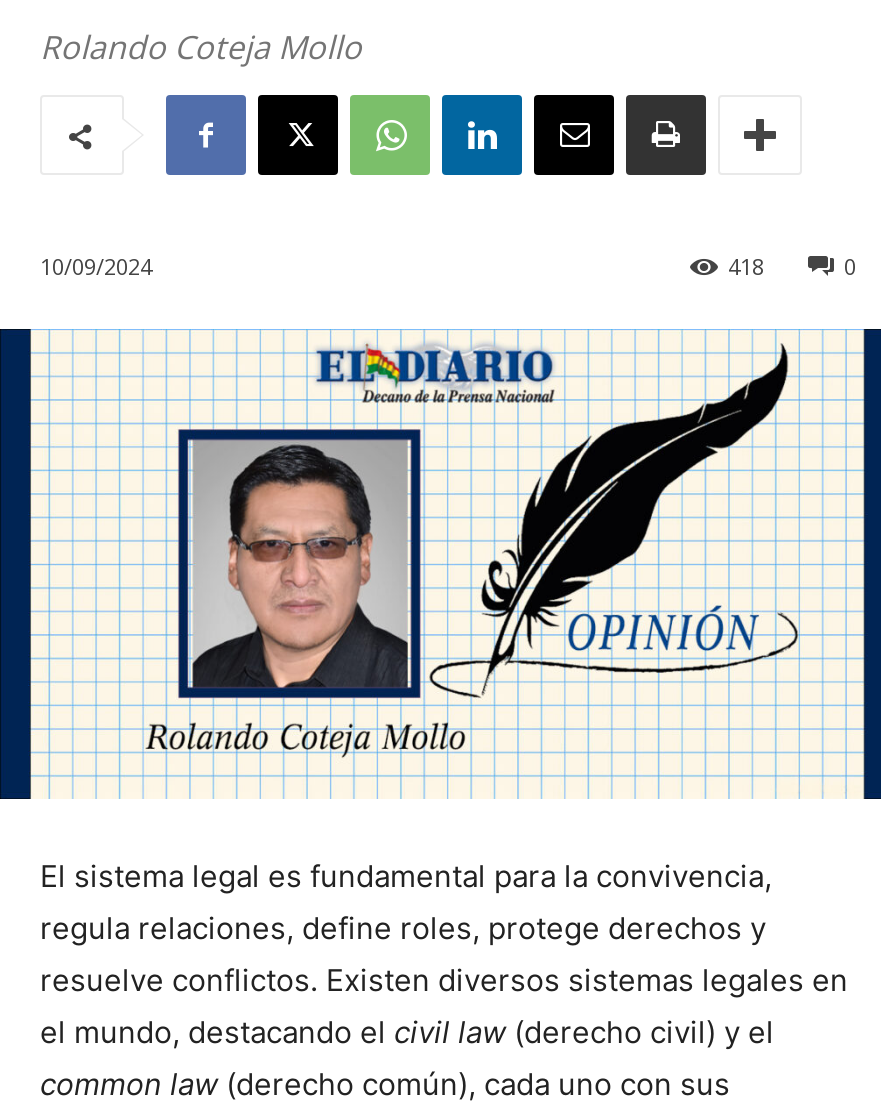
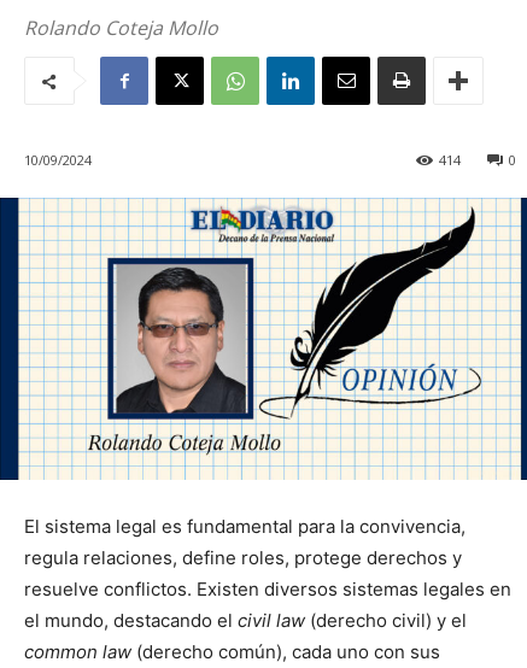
- 418
+ 414
